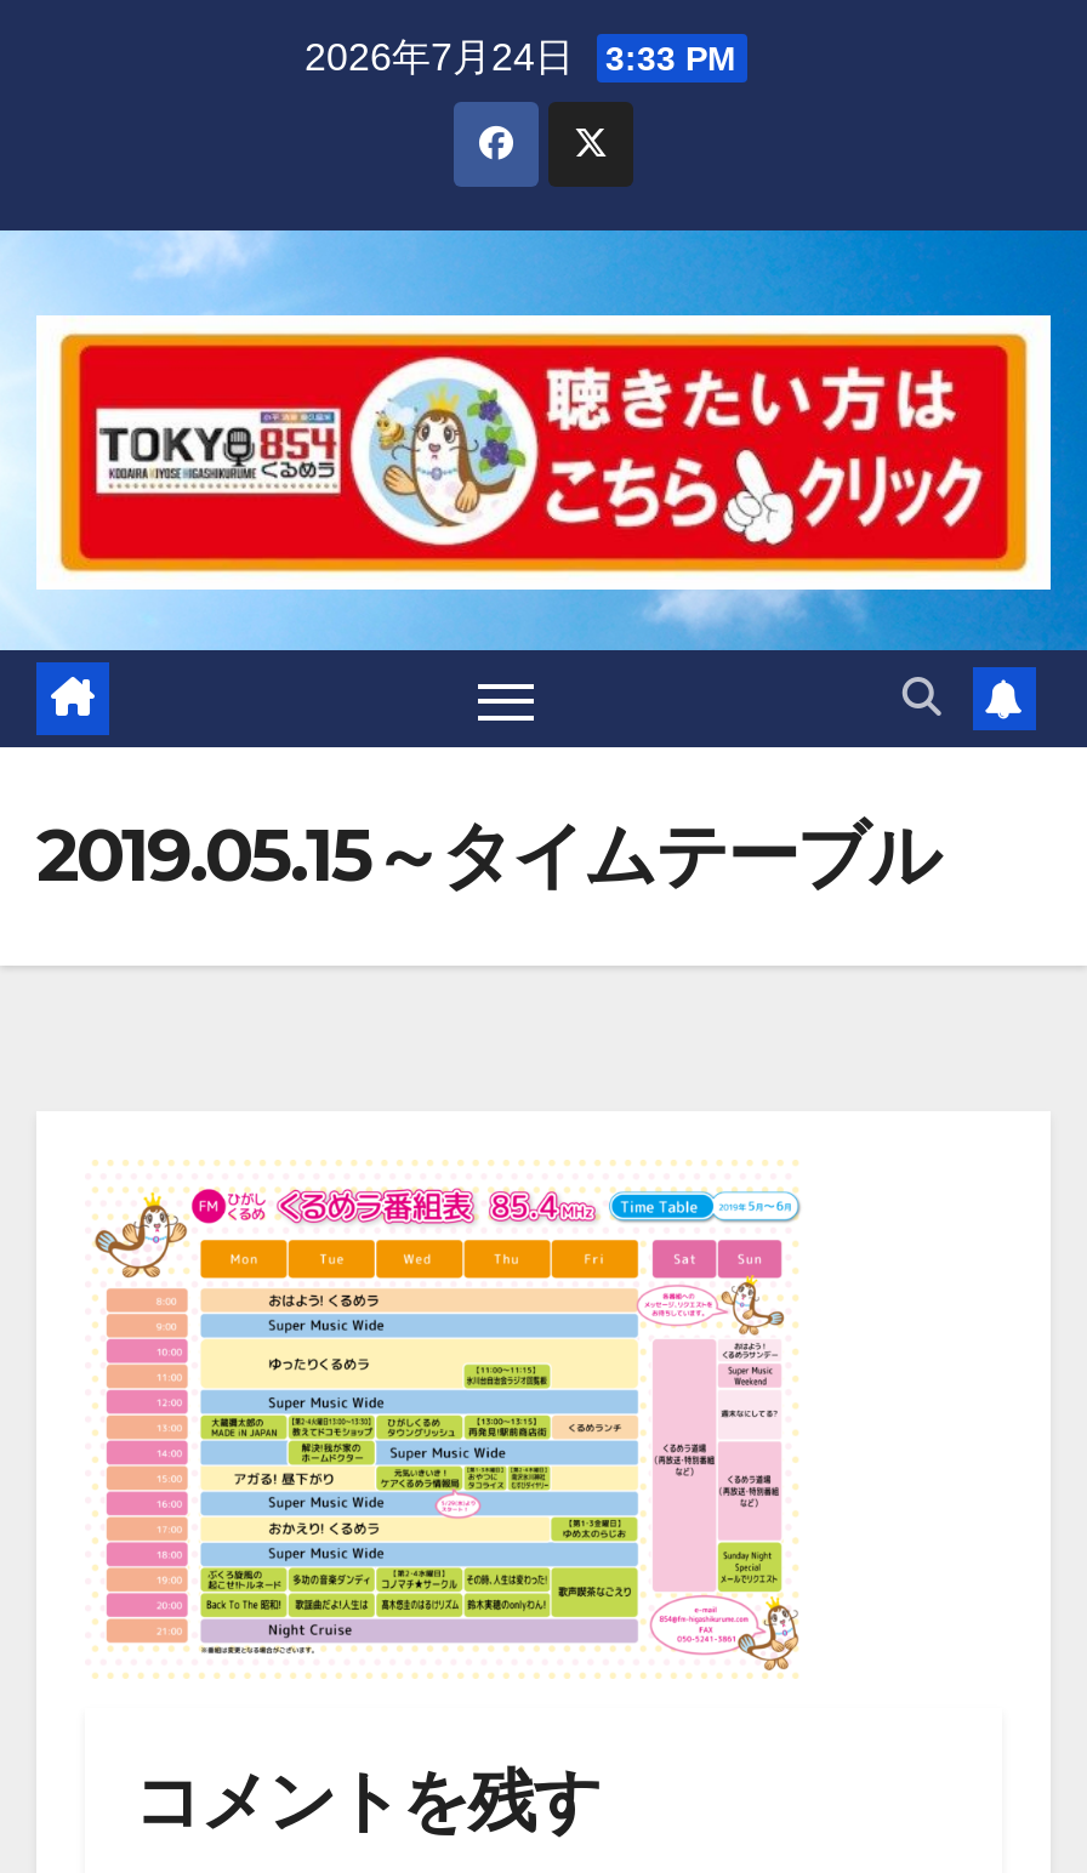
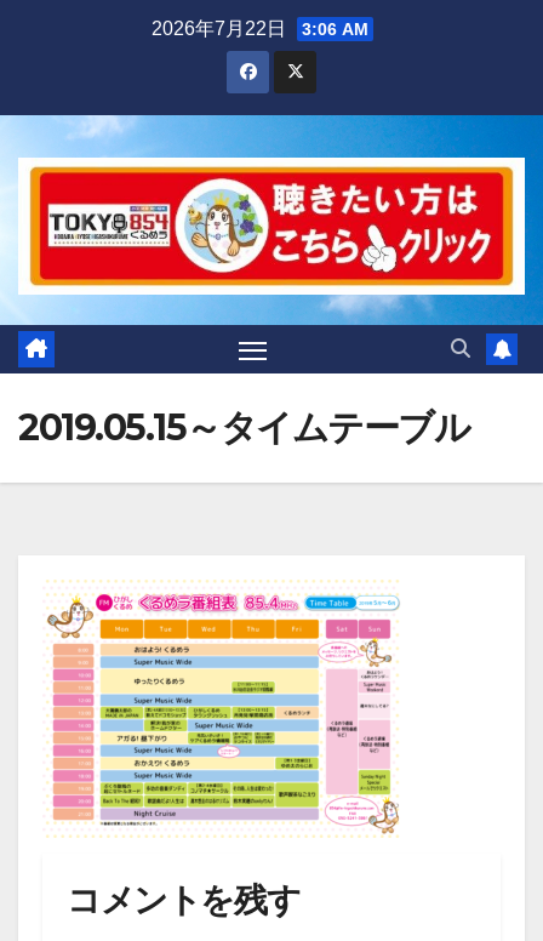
- 2026年7月24日 3:33 PM
+ 2026年7月22日 3:06 AM
